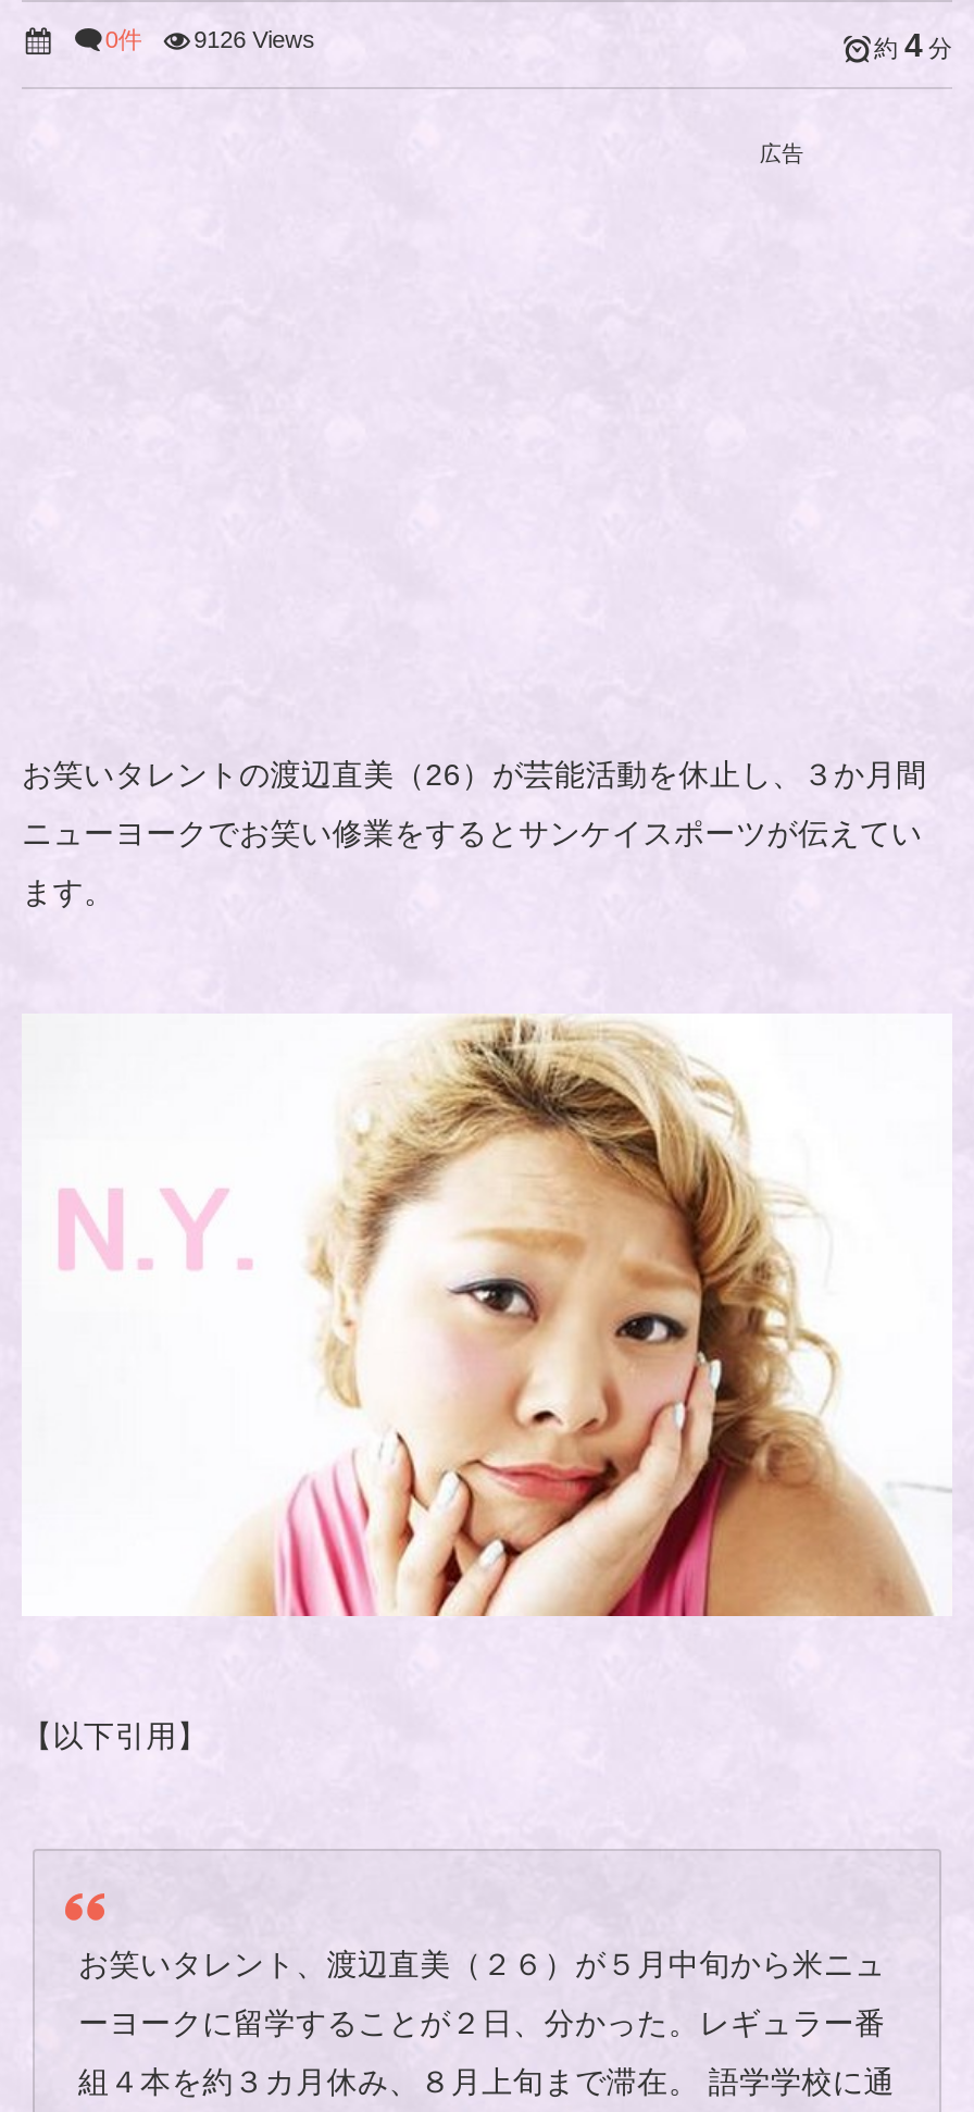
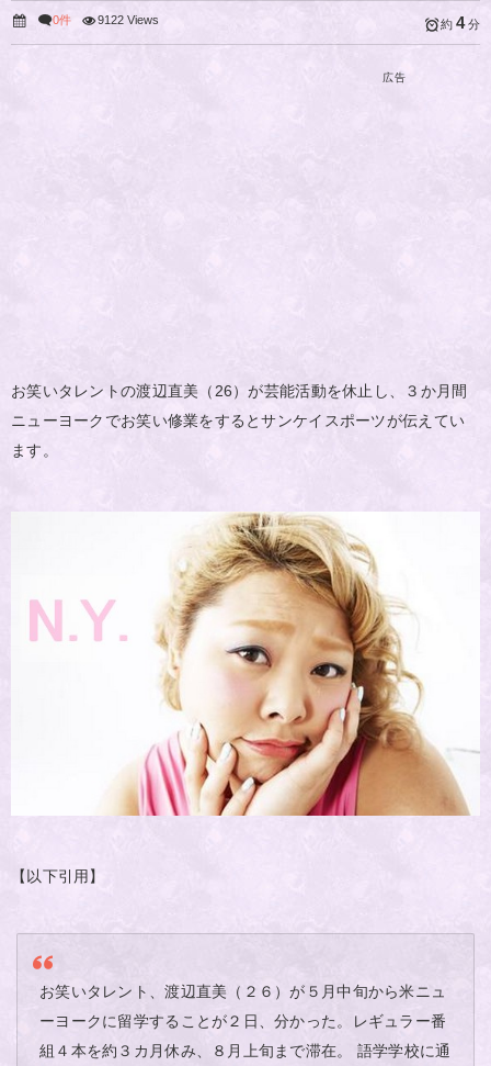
- 0件 9126 Views
+ 0件 9122 Views
